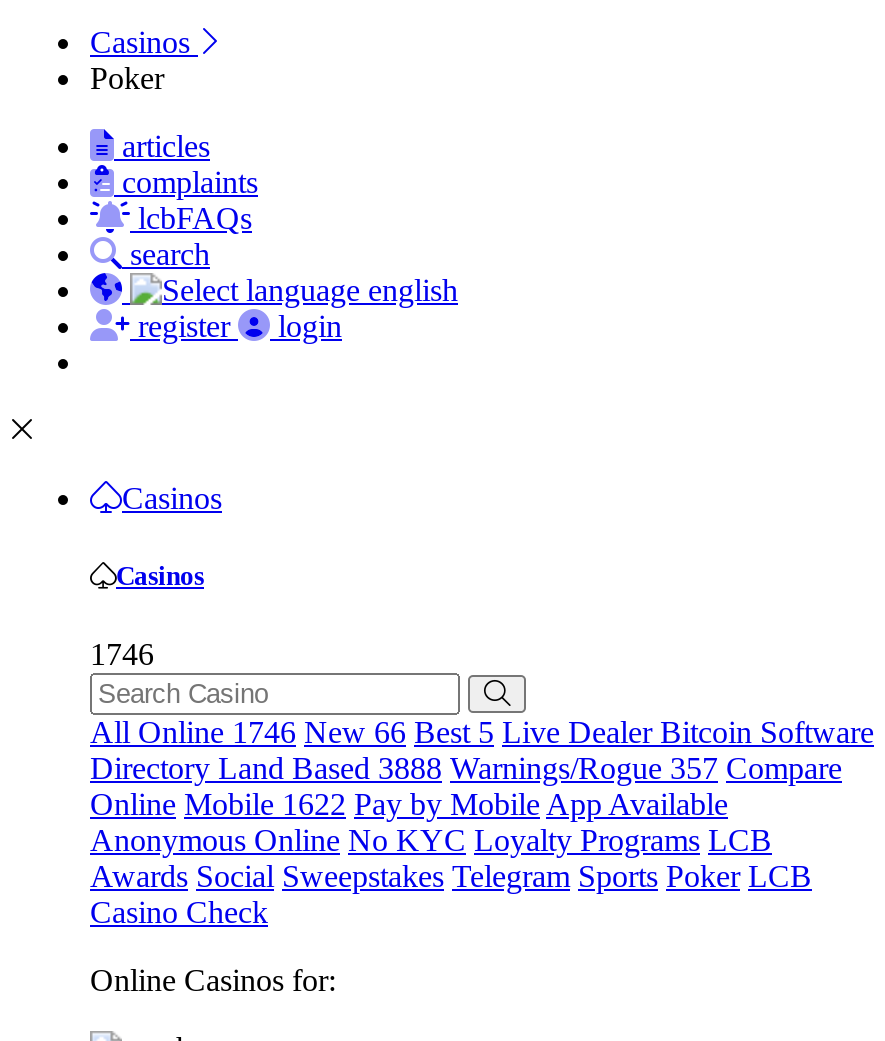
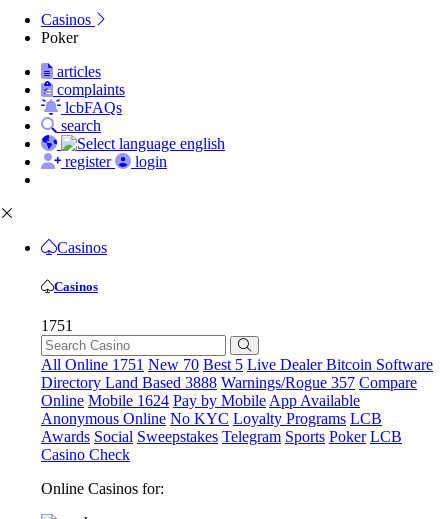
- 1746
+ 1751

- All Online1746 New66 Best 5 Live Dealer Bitcoin Software
+ All Online1751 New70 Best 5 Live Dealer Bitcoin Software

- Online Mobile 1622 Pay by Mobile App Available
+ Online Mobile 1624 Pay by Mobile App Available
